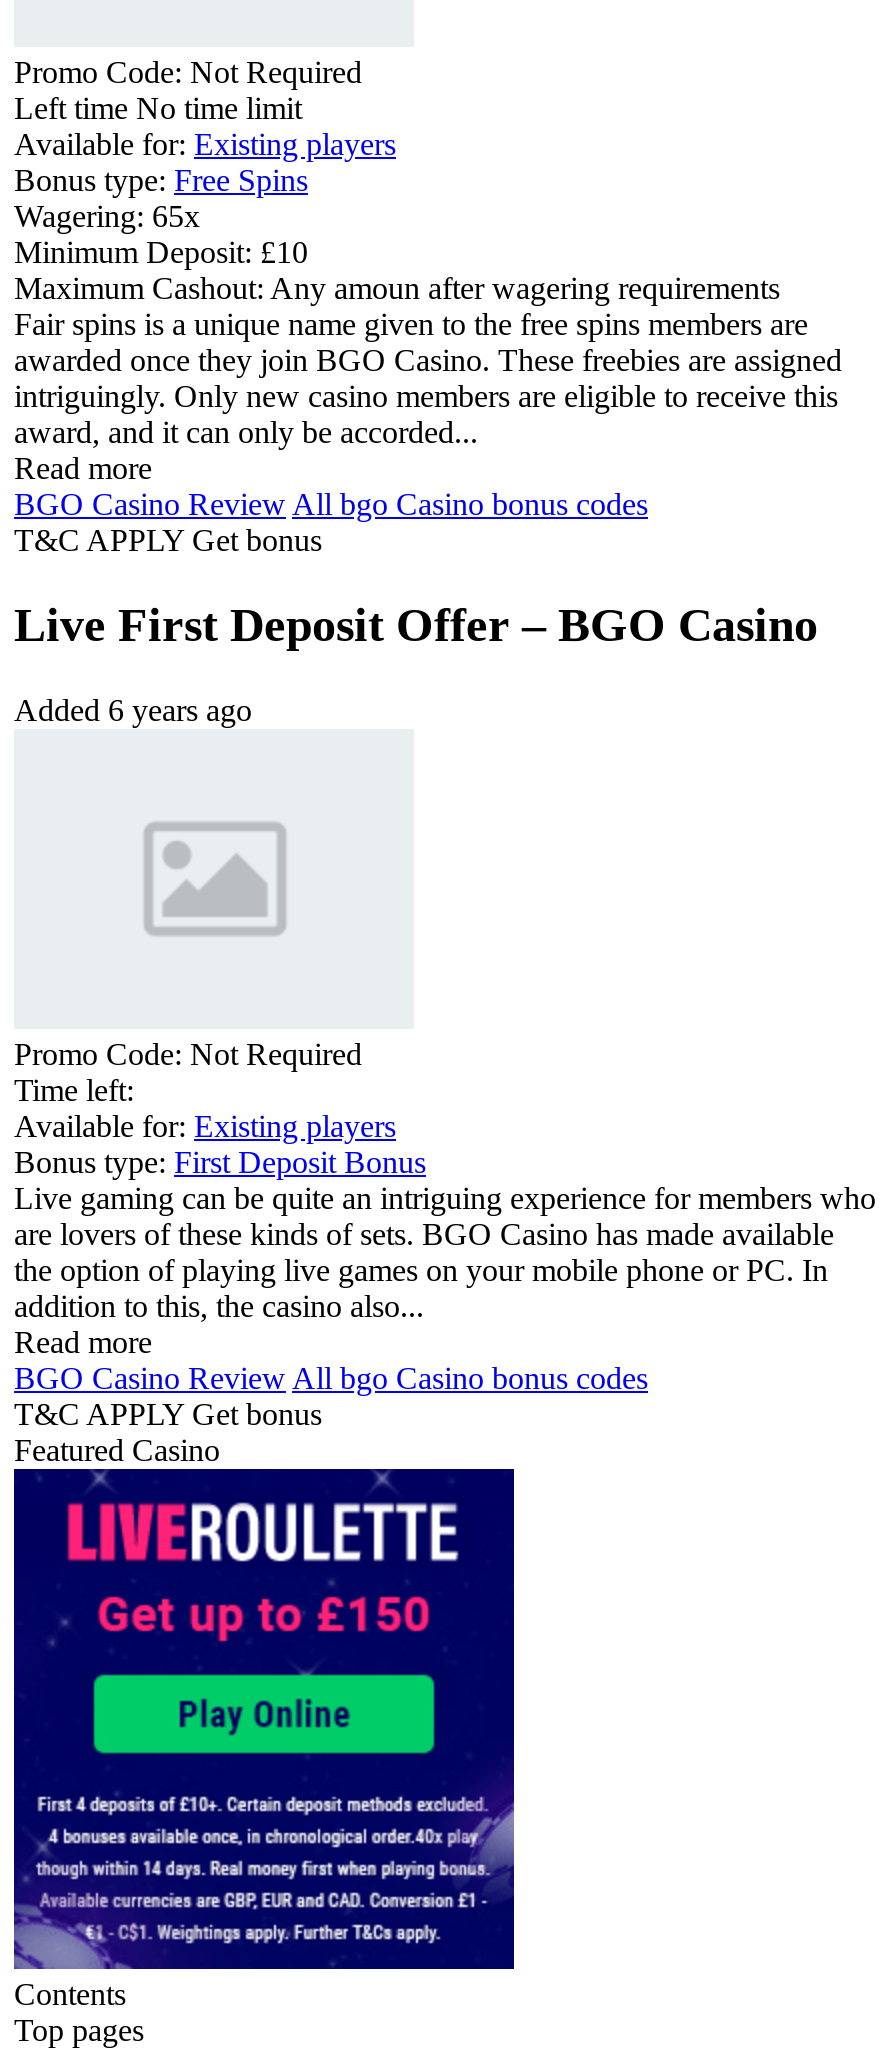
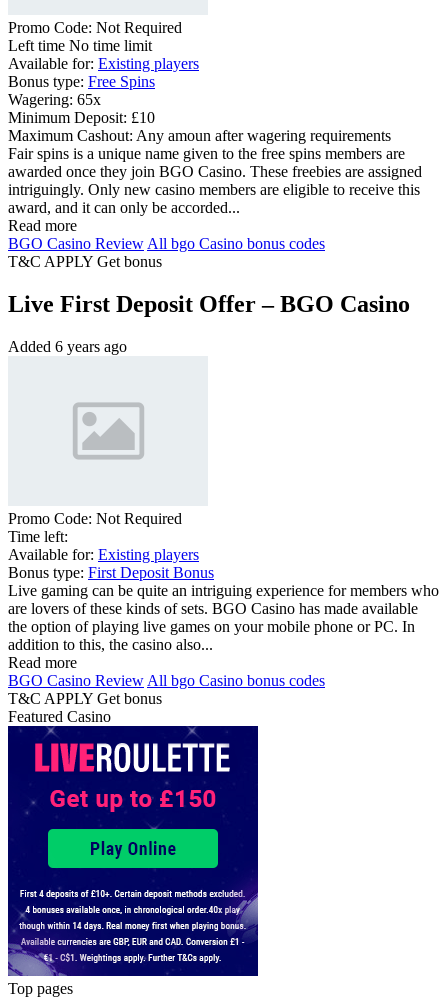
- Contents
